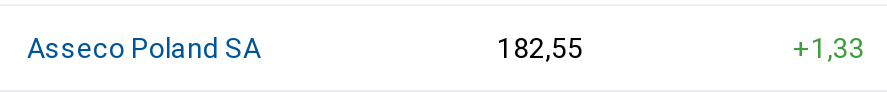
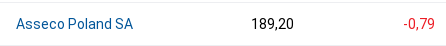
- 182,55
+ 189,20

- +1,33
+ -0,79
